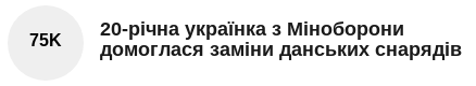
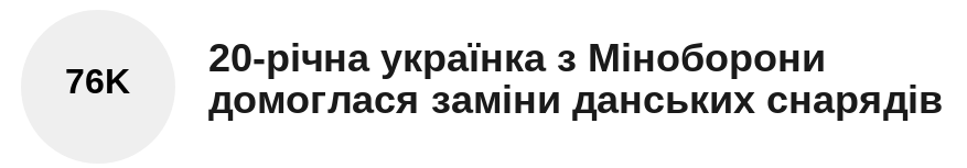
- 75K
+ 76K
